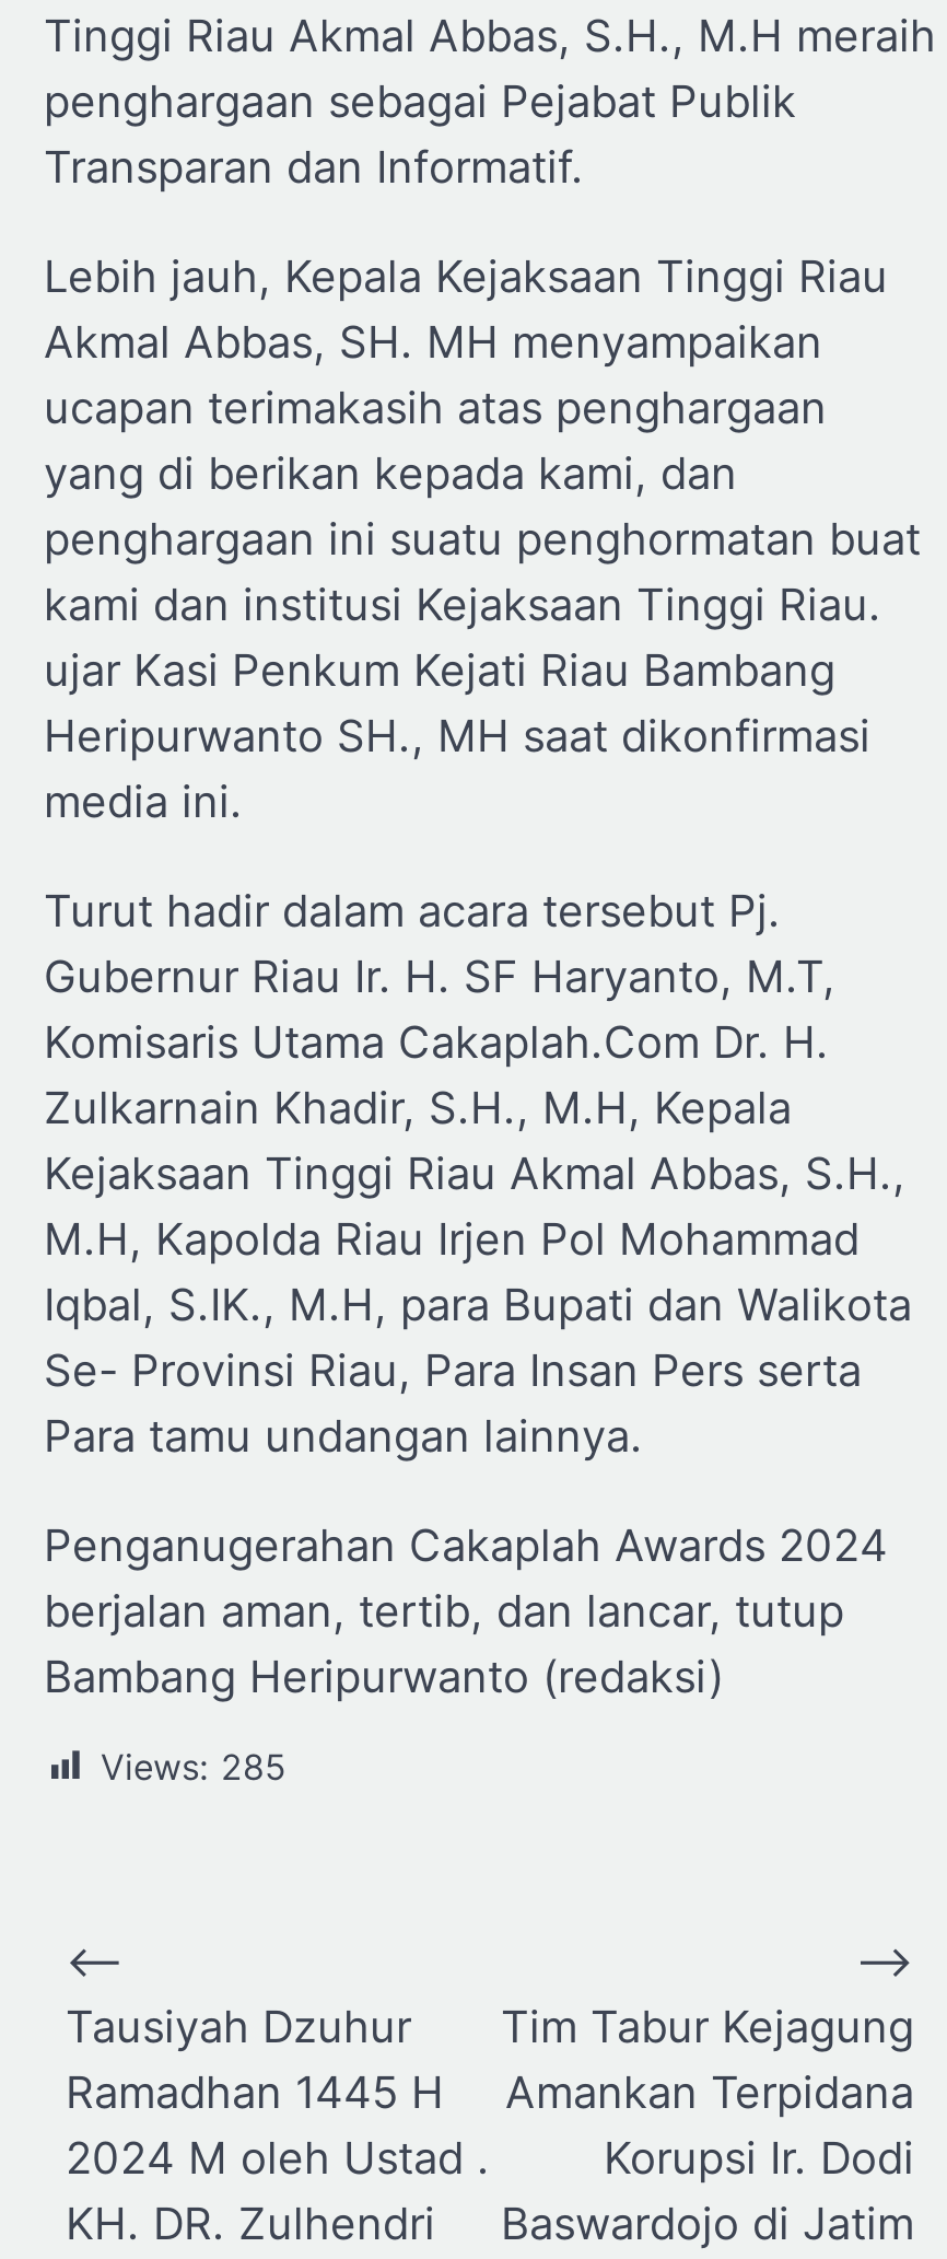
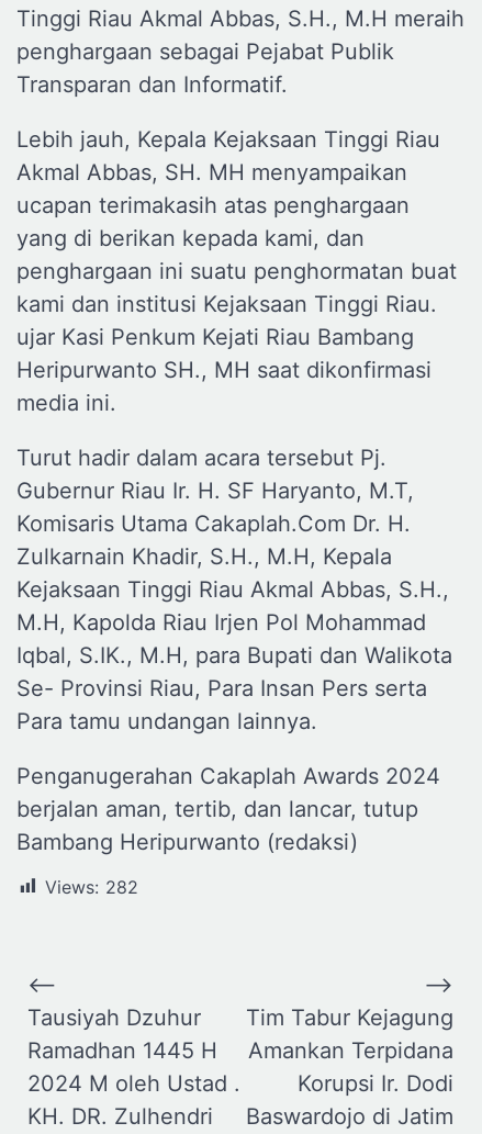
- Views: 285
+ Views: 282
